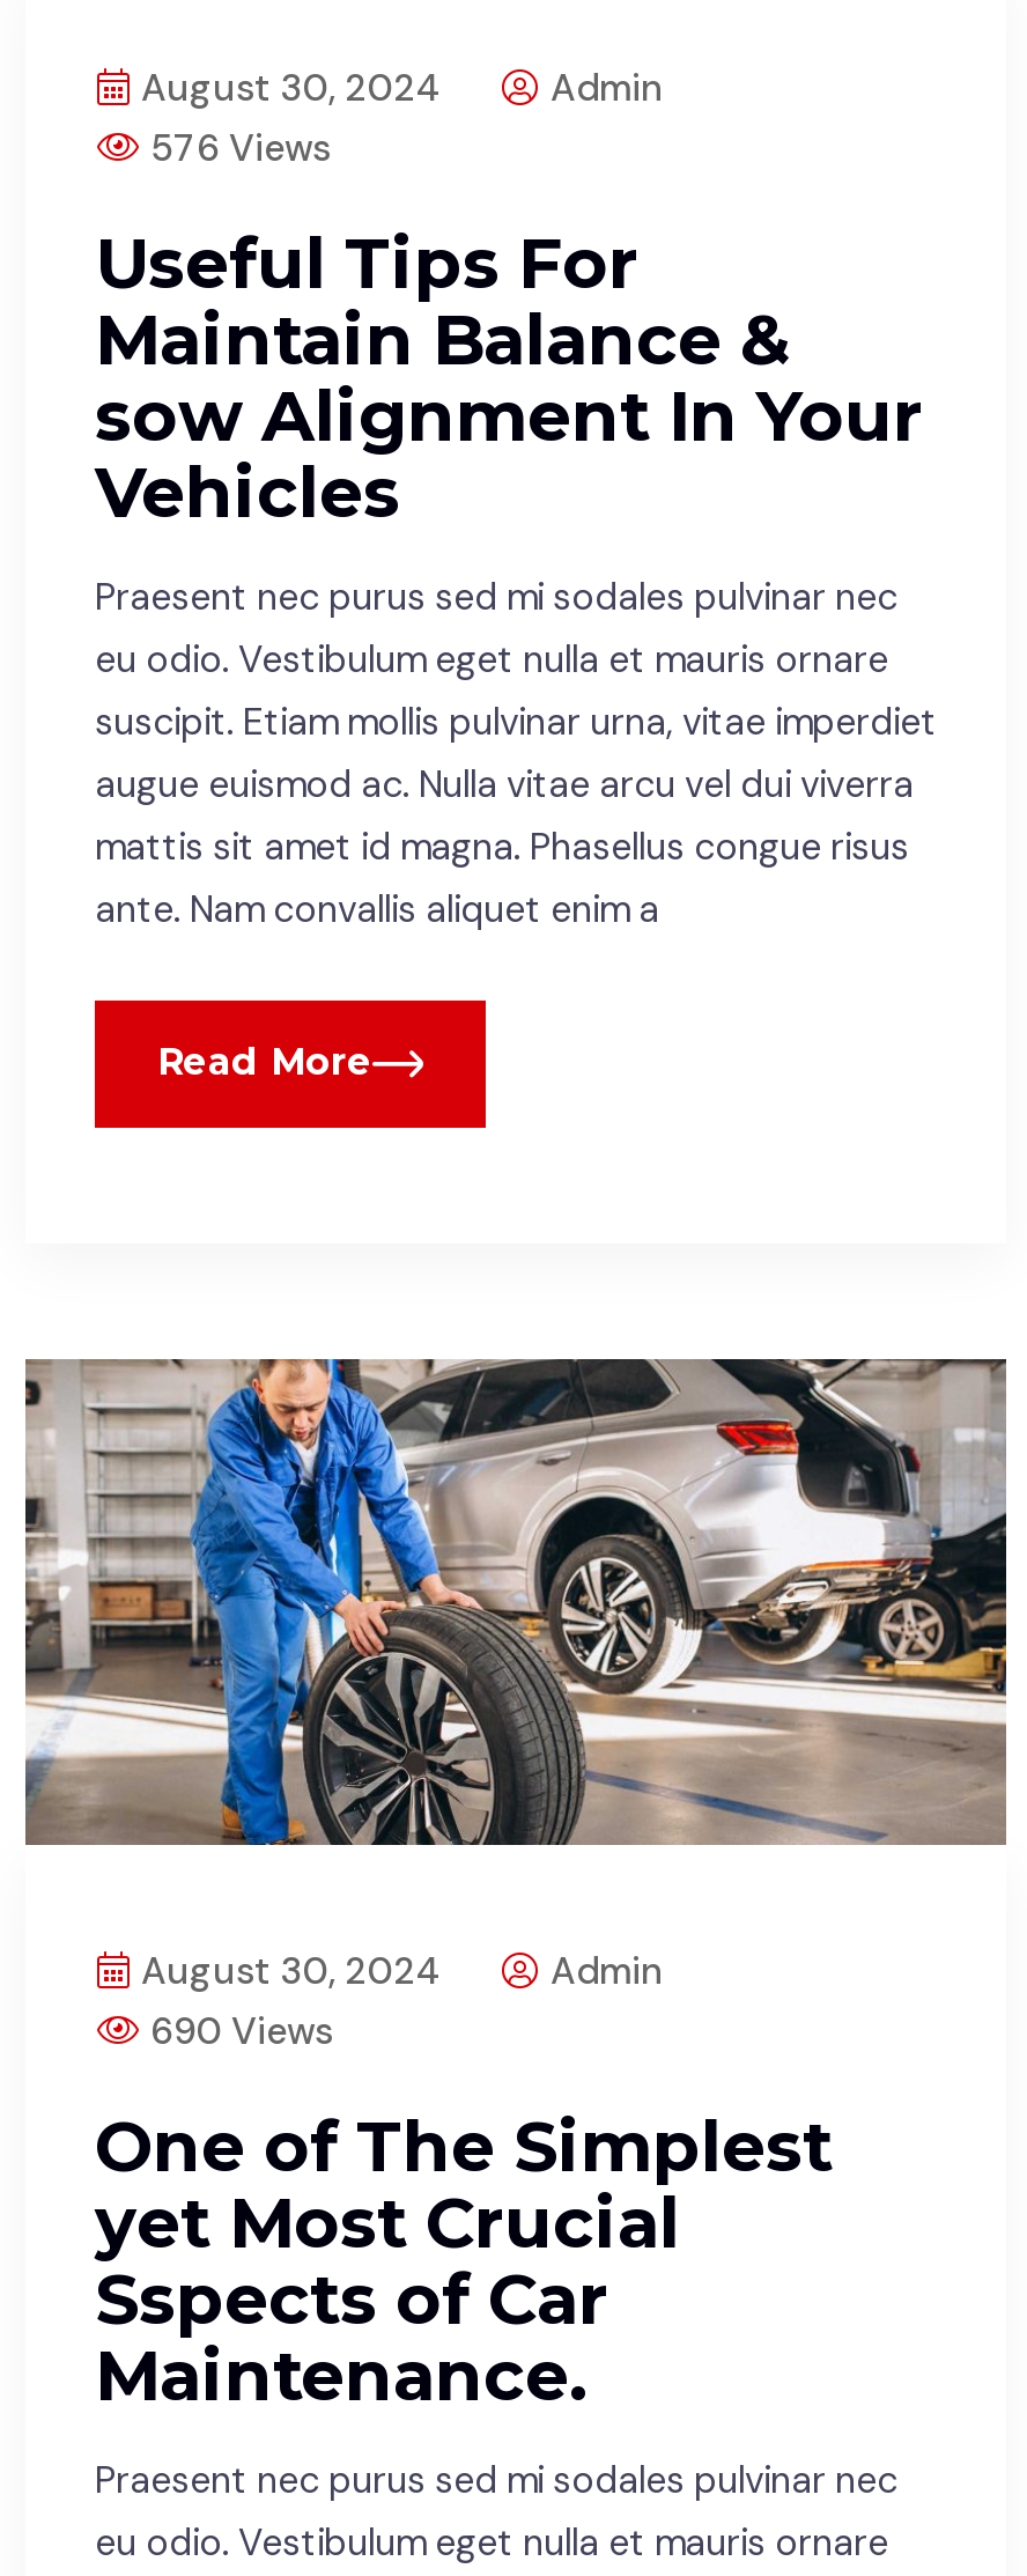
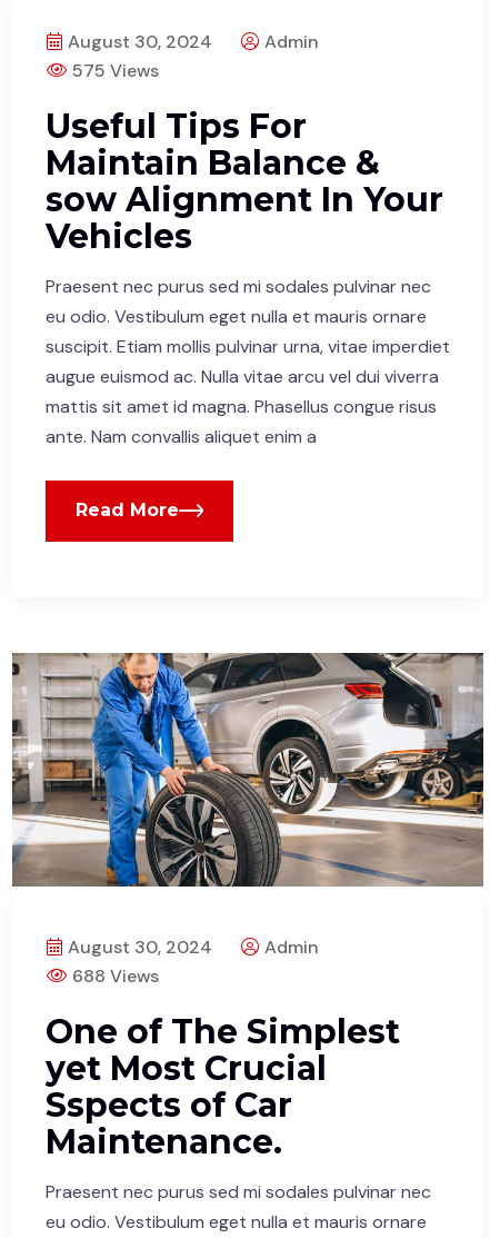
- 576 Views
+ 575 Views

- 690 Views
+ 688 Views
